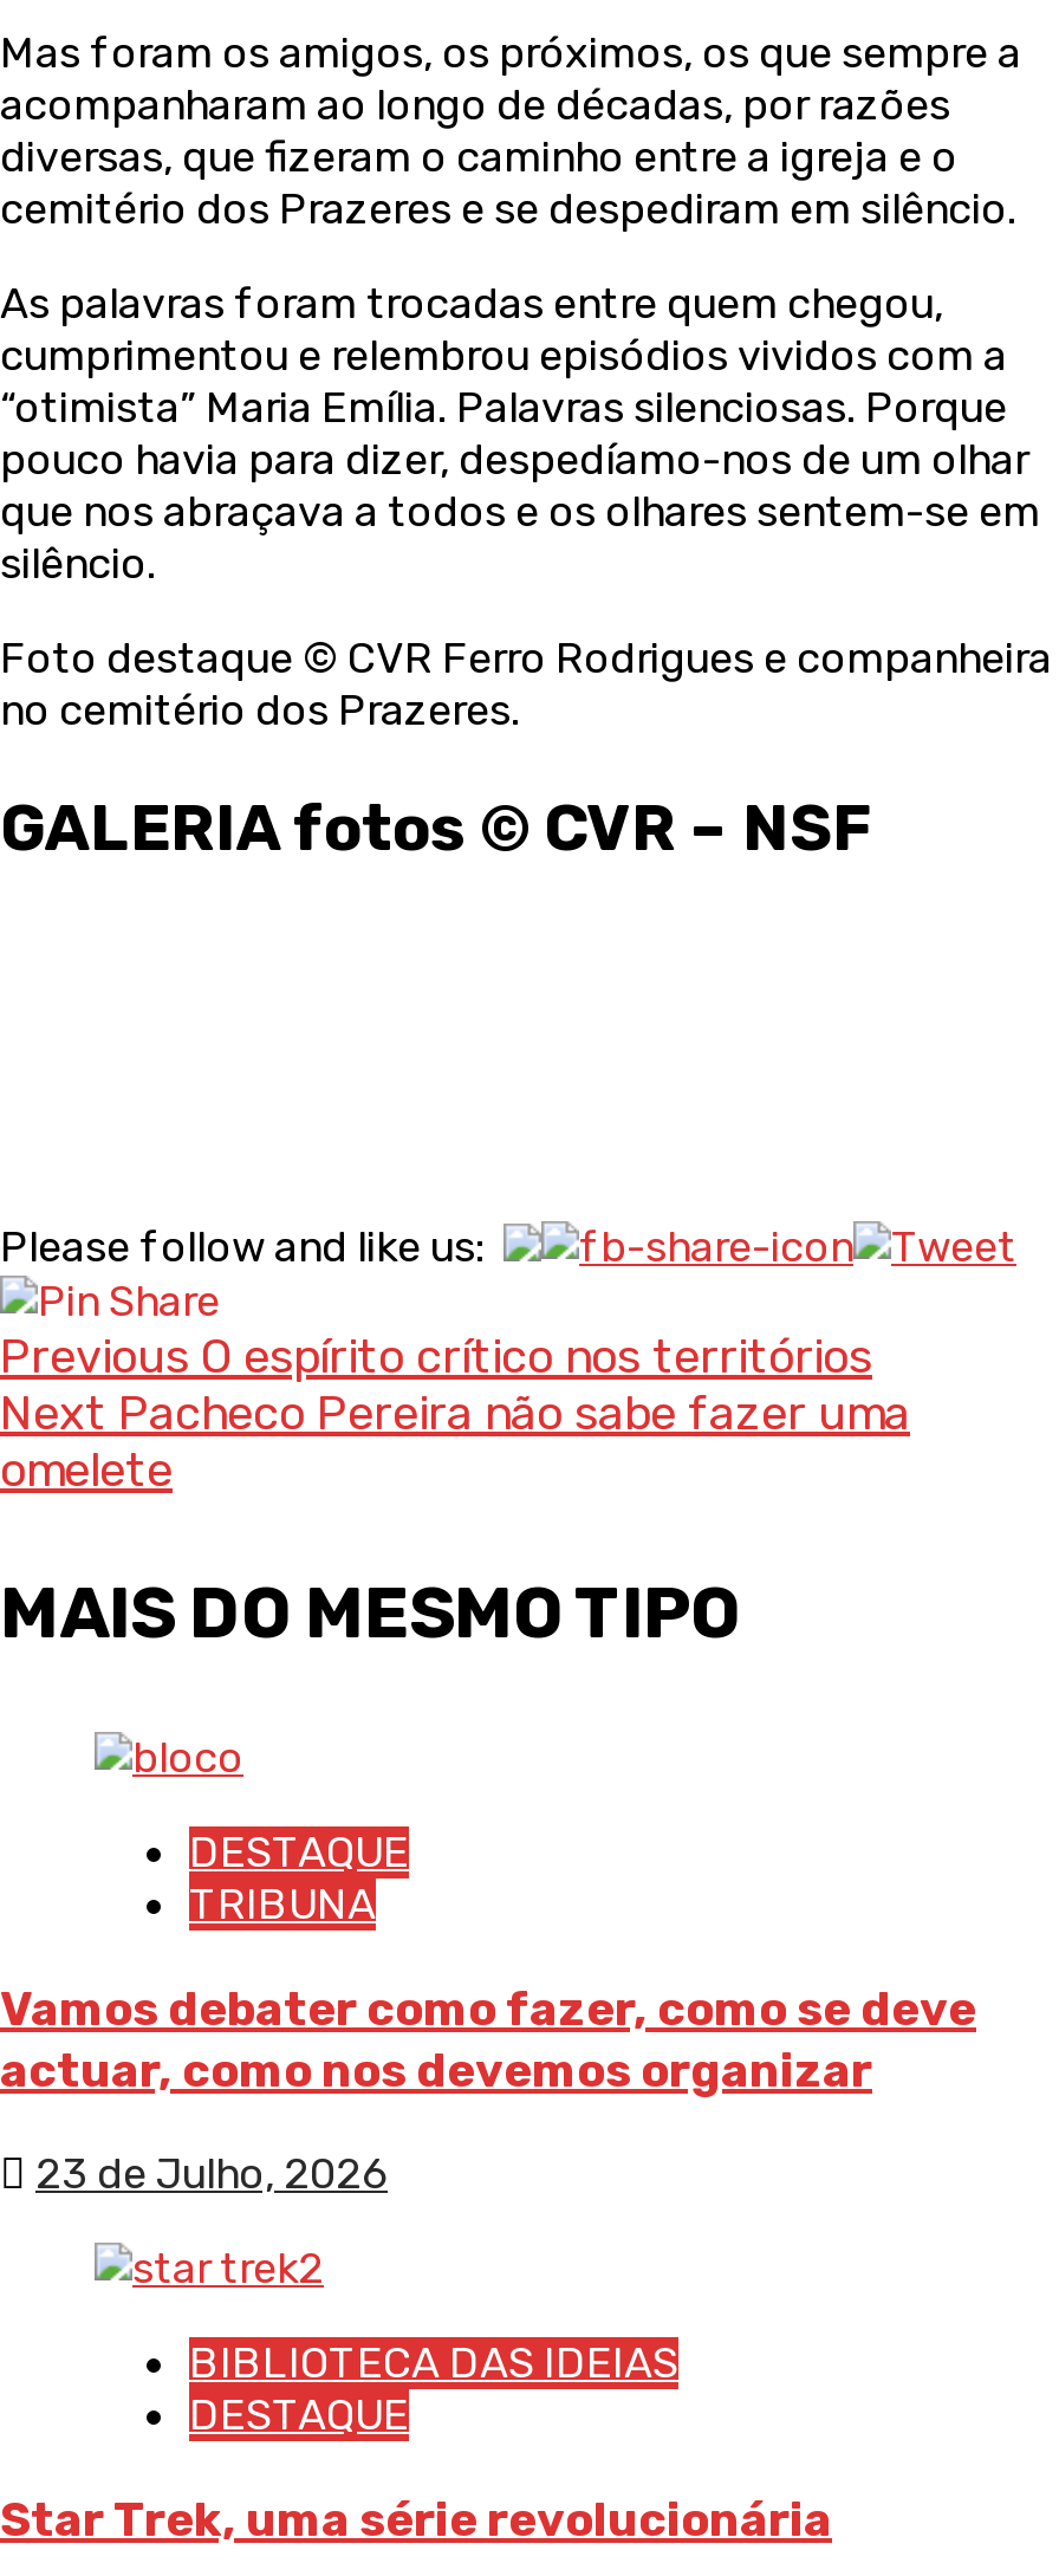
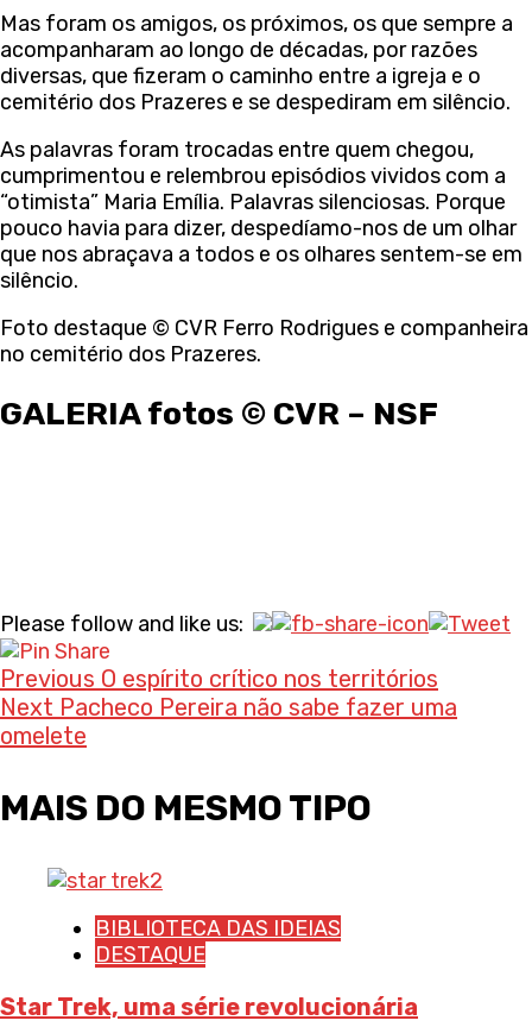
- DESTAQUE
- TRIBUNA
- Vamos debater como fazer, como se deve
- actuar, como nos devemos organizar
- 23 de Julho, 2026
